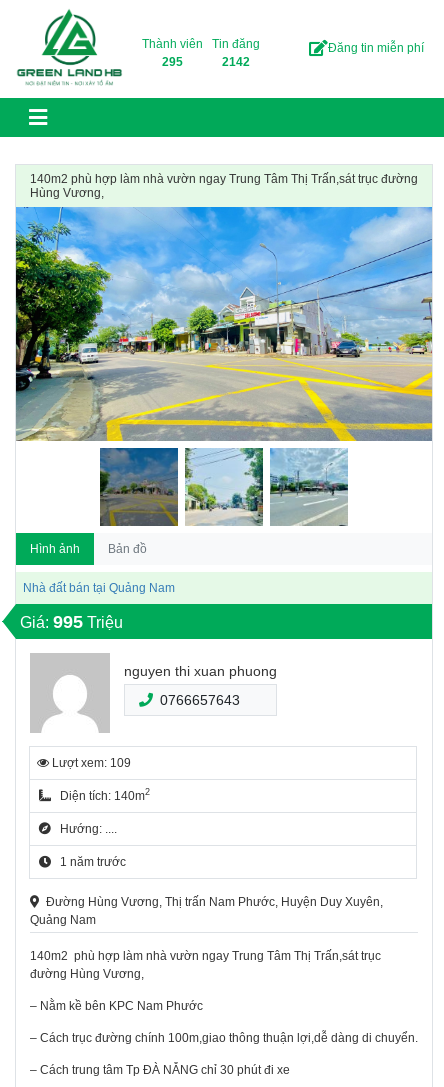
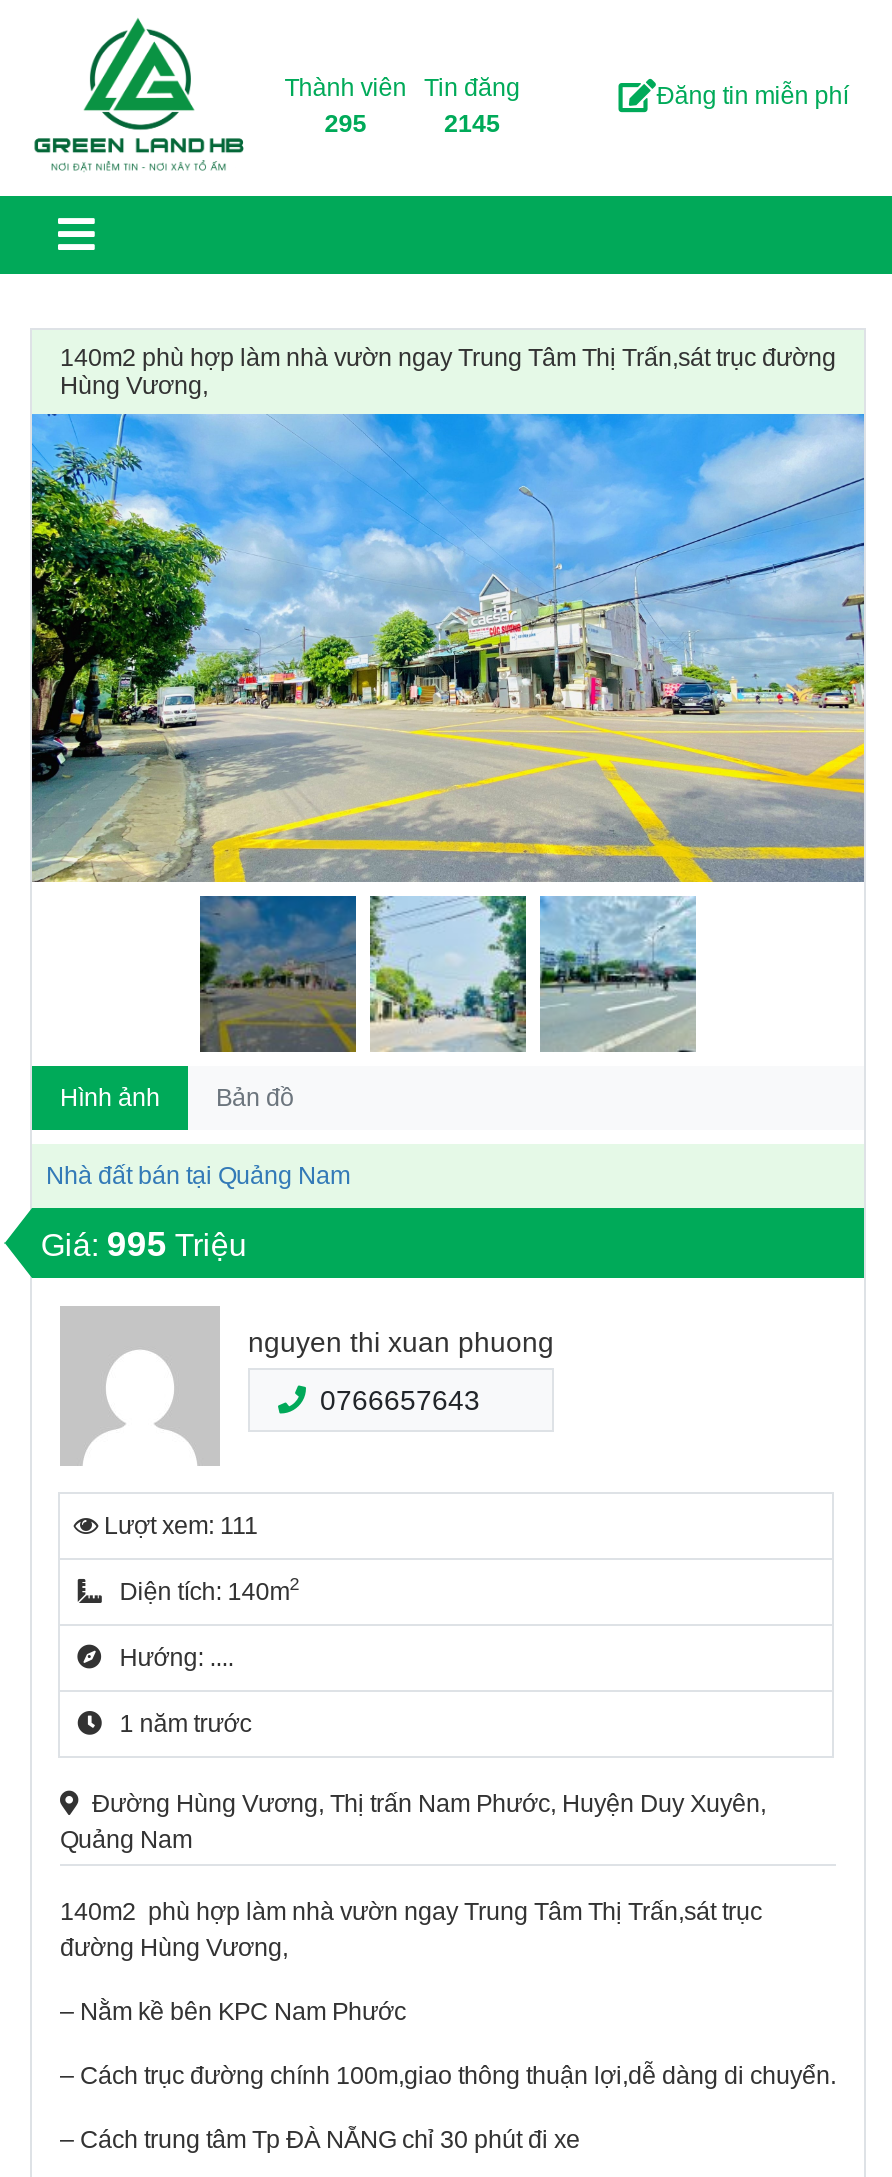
- 2142
+ 2145

- Lượt xem: 109
+ Lượt xem: 111
